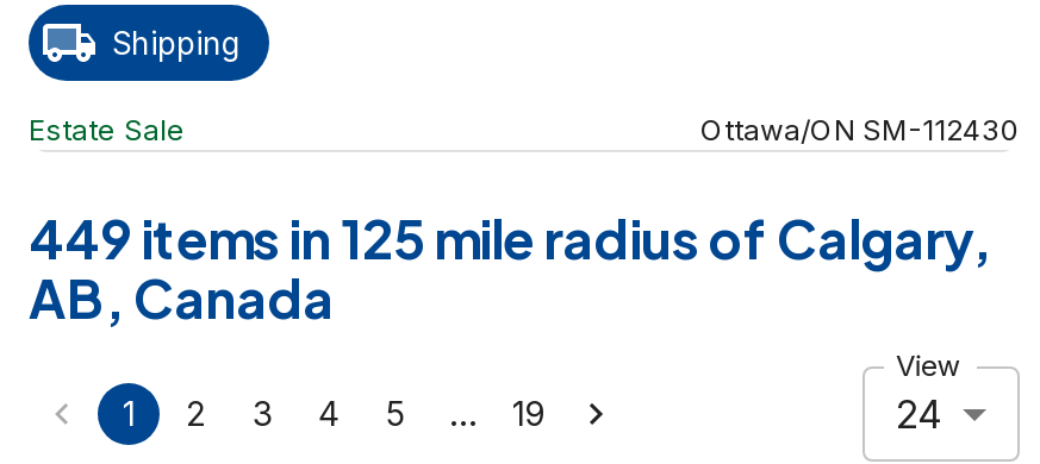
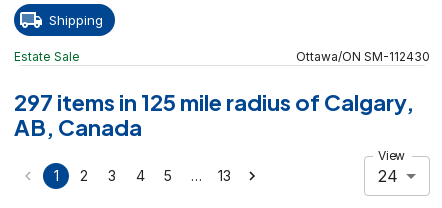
- 449 items in 125 mile radius of Calgary,
+ 297 items in 125 mile radius of Calgary,

- 19
+ 13
